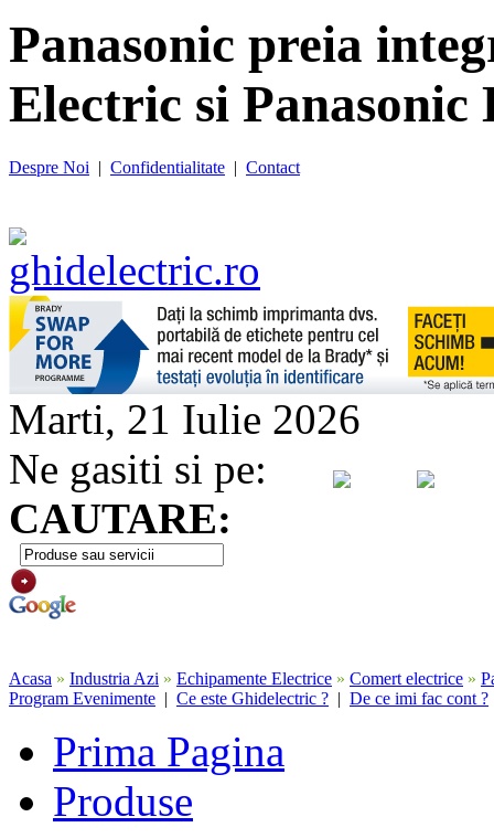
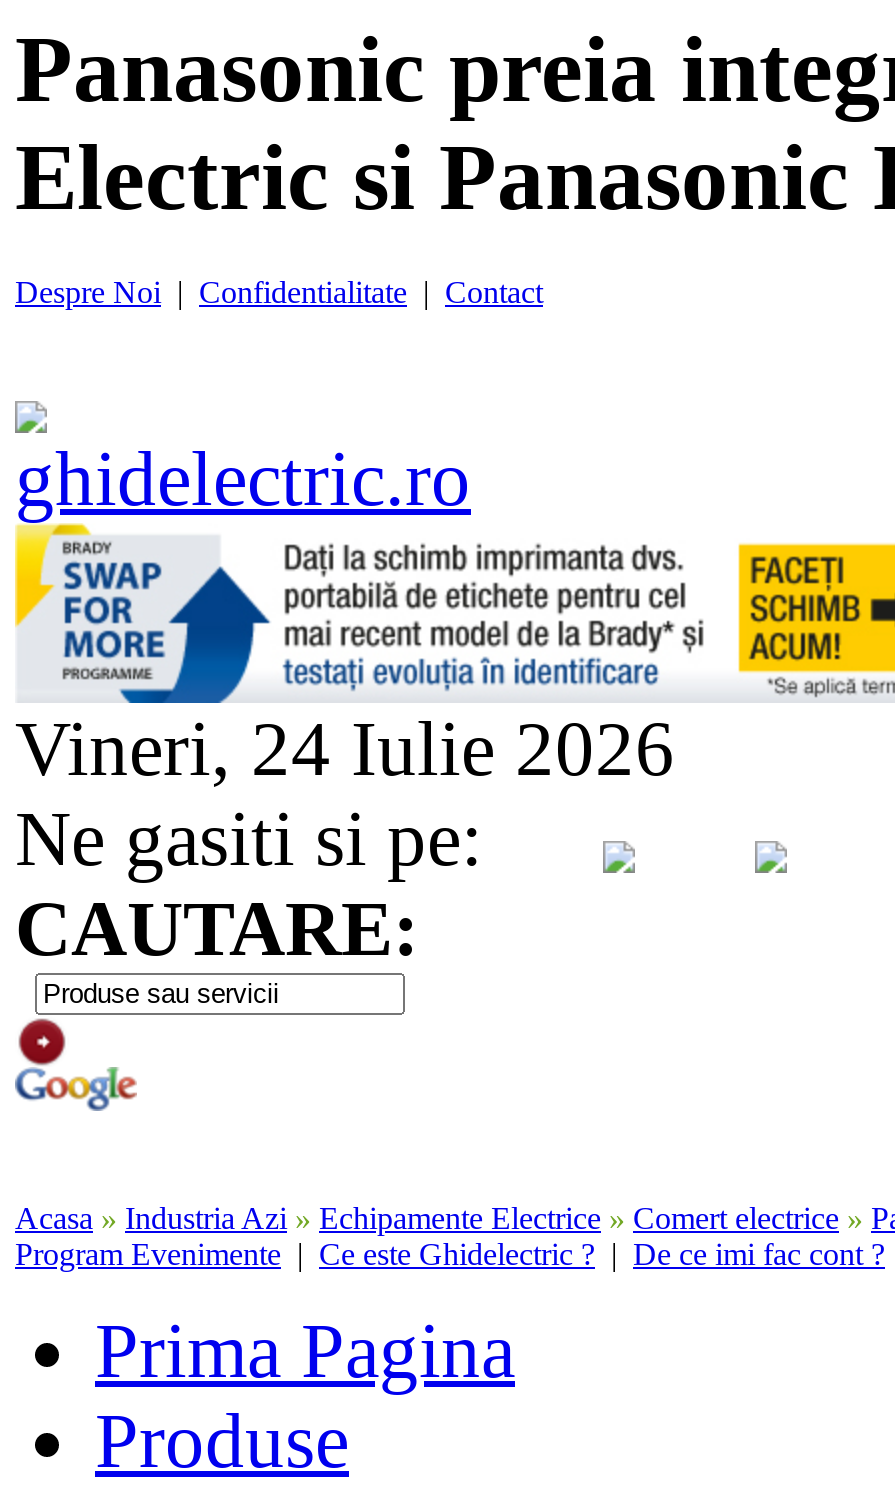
- Marti, 21 Iulie 2026
+ Vineri, 24 Iulie 2026
